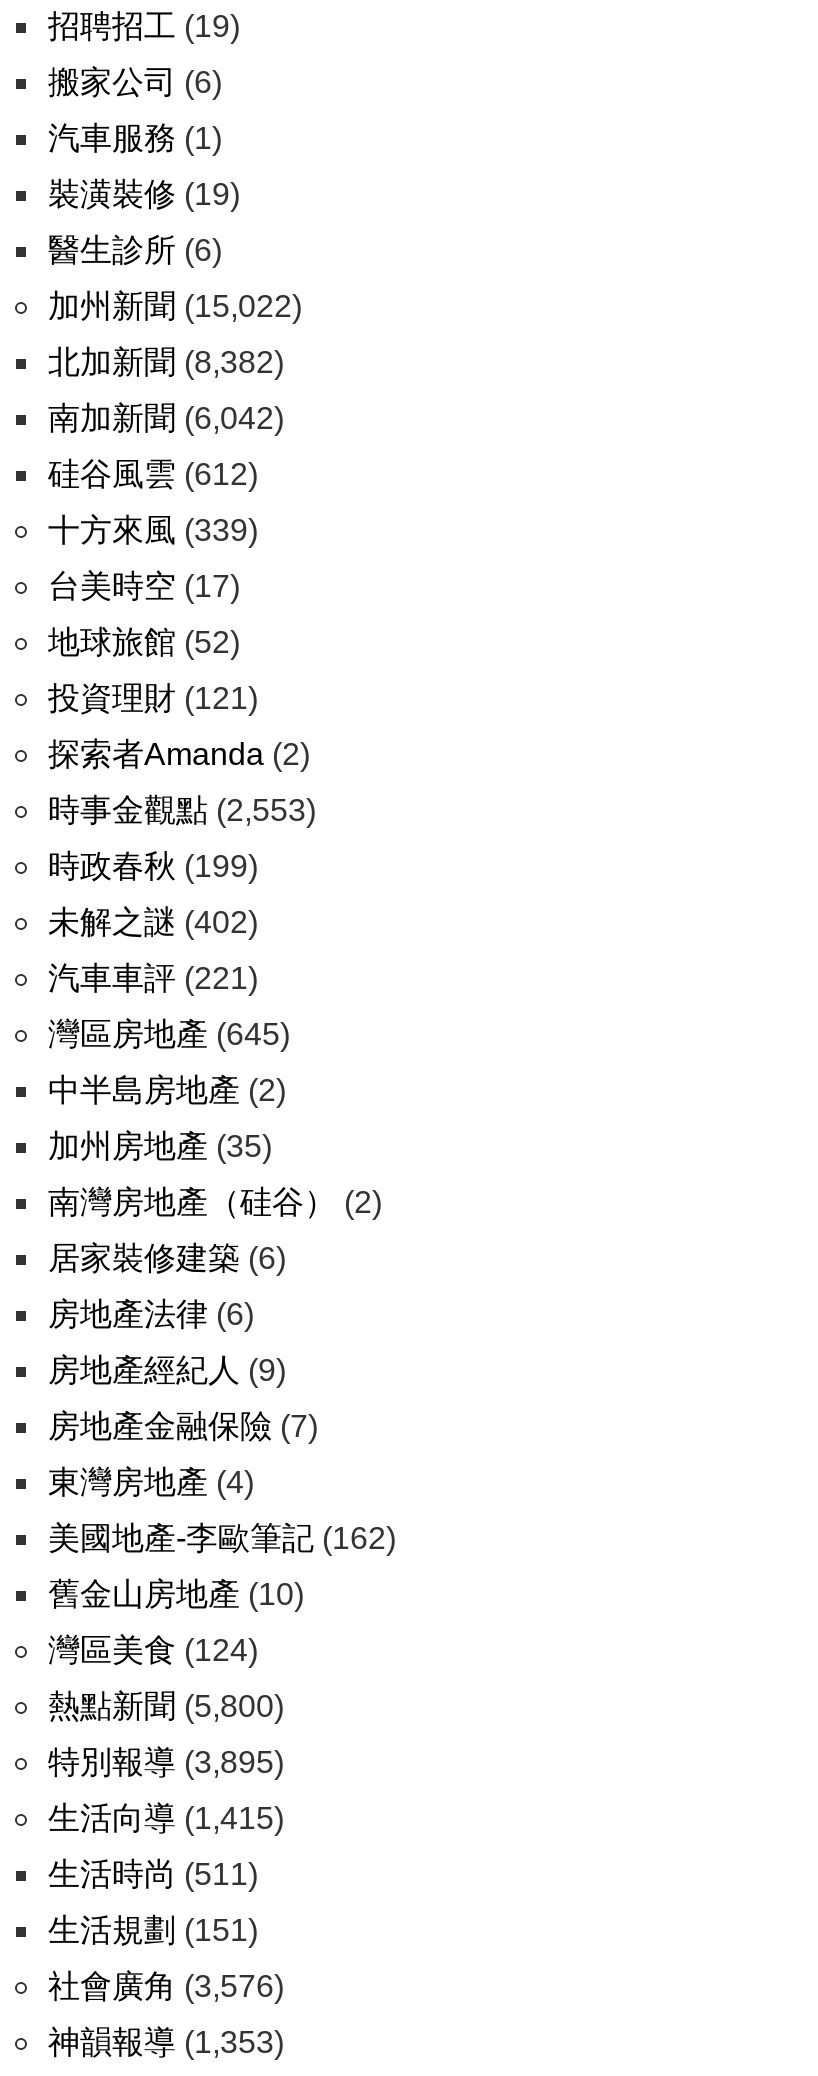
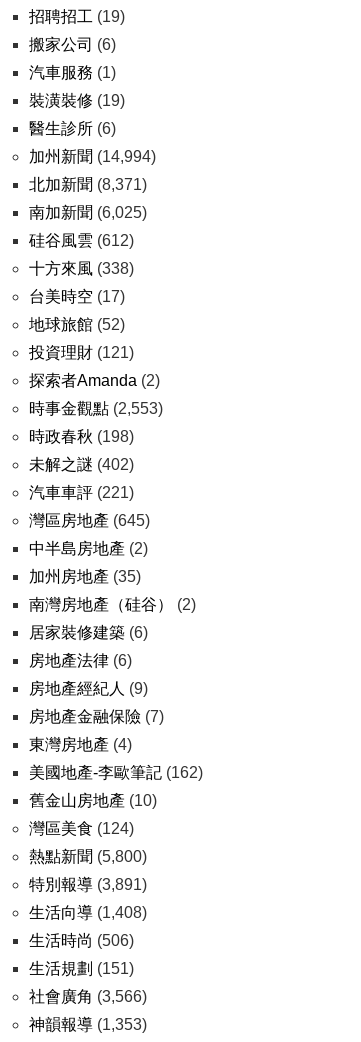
- 加州新聞(15,022)
+ 加州新聞(14,994)

- 北加新聞(8,382)
+ 北加新聞(8,371)

- 南加新聞(6,042)
+ 南加新聞(6,025)

- 十方來風(339)
+ 十方來風(338)

- 時政春秋(199)
+ 時政春秋(198)

- 特別報導(3,895)
+ 特別報導(3,891)

- 生活向導(1,415)
+ 生活向導(1,408)

- 生活時尚(511)
+ 生活時尚(506)

- 社會廣角(3,576)
+ 社會廣角(3,566)
